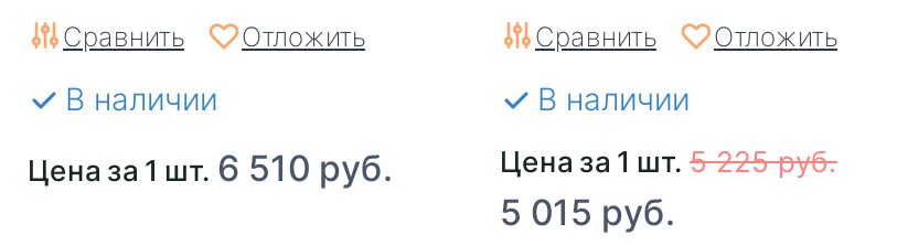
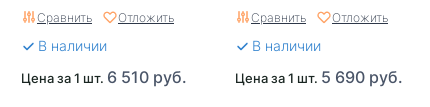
- Цена за 1 шт. 5 225 руб.
- 5 015 руб.
+ Цена за 1 шт. 5 690 руб.
